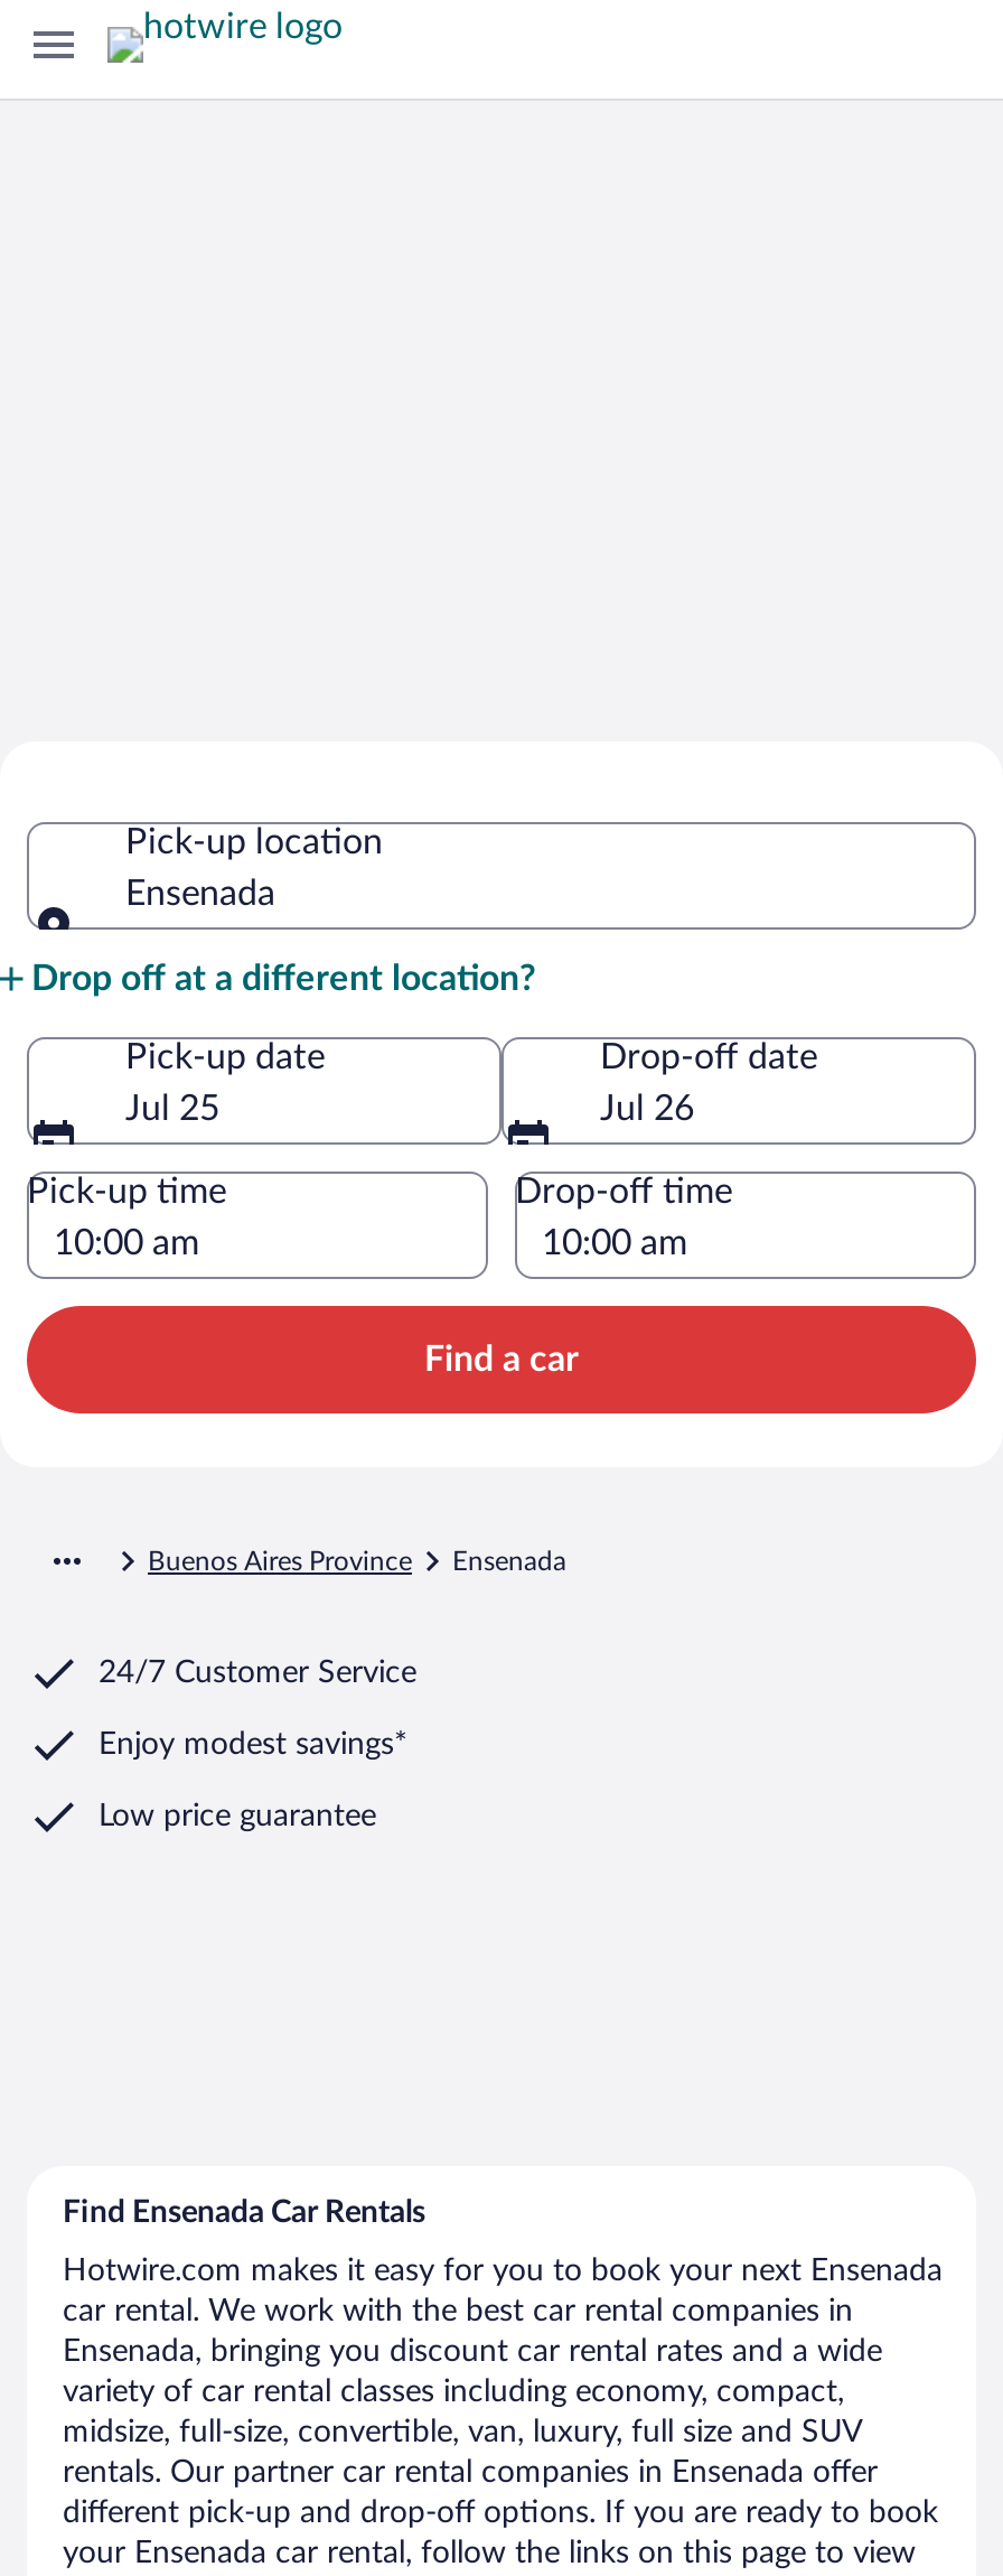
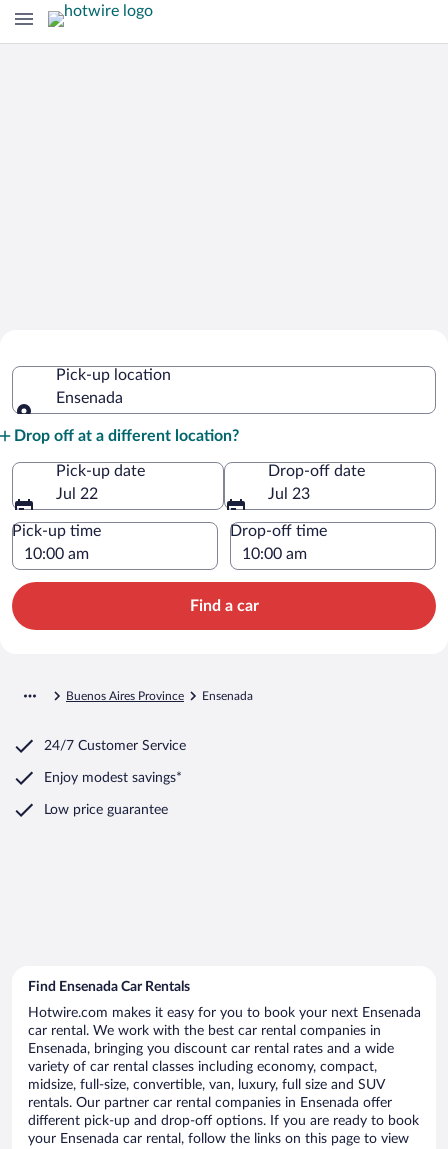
- Jul 25
+ Jul 22

- Jul 26
+ Jul 23
